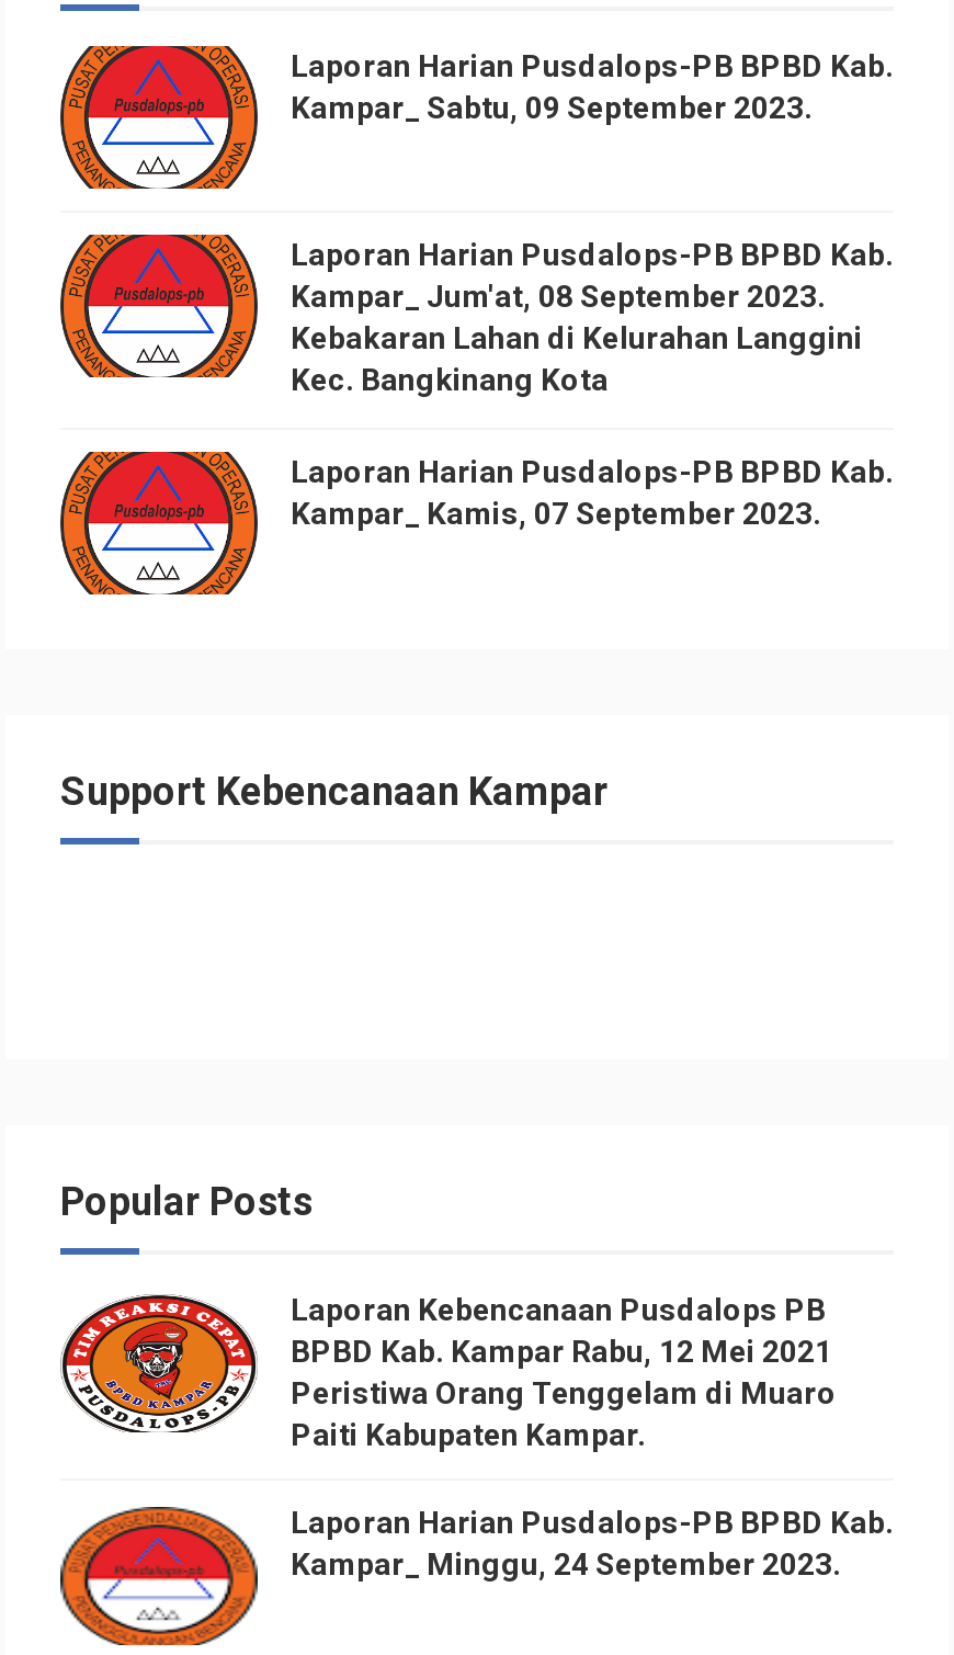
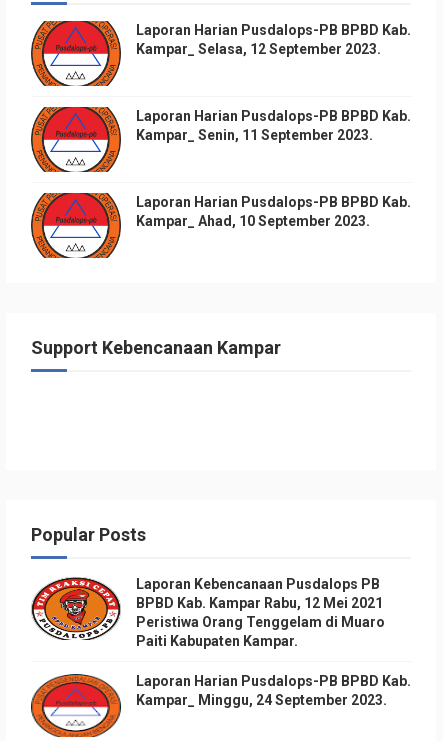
- Kampar_ Sabtu, 09 September 2023.
+ Kampar_ Selasa, 12 September 2023.

- Kampar_ Jum'at, 08 September 2023.
- Kebakaran Lahan di Kelurahan Langgini
- Kec. Bangkinang Kota
+ Kampar_ Senin, 11 September 2023.

- Kampar_ Kamis, 07 September 2023.
+ Kampar_ Ahad, 10 September 2023.
